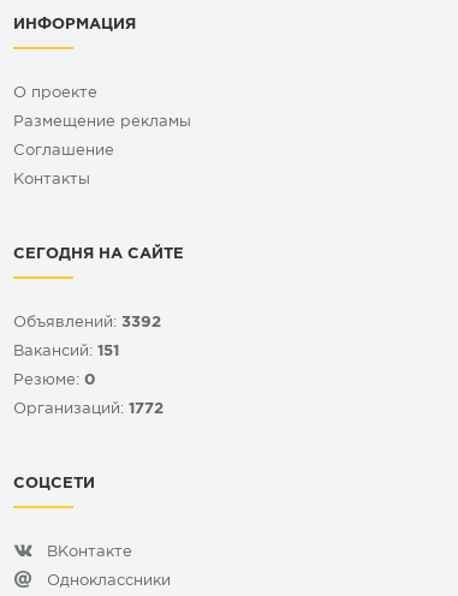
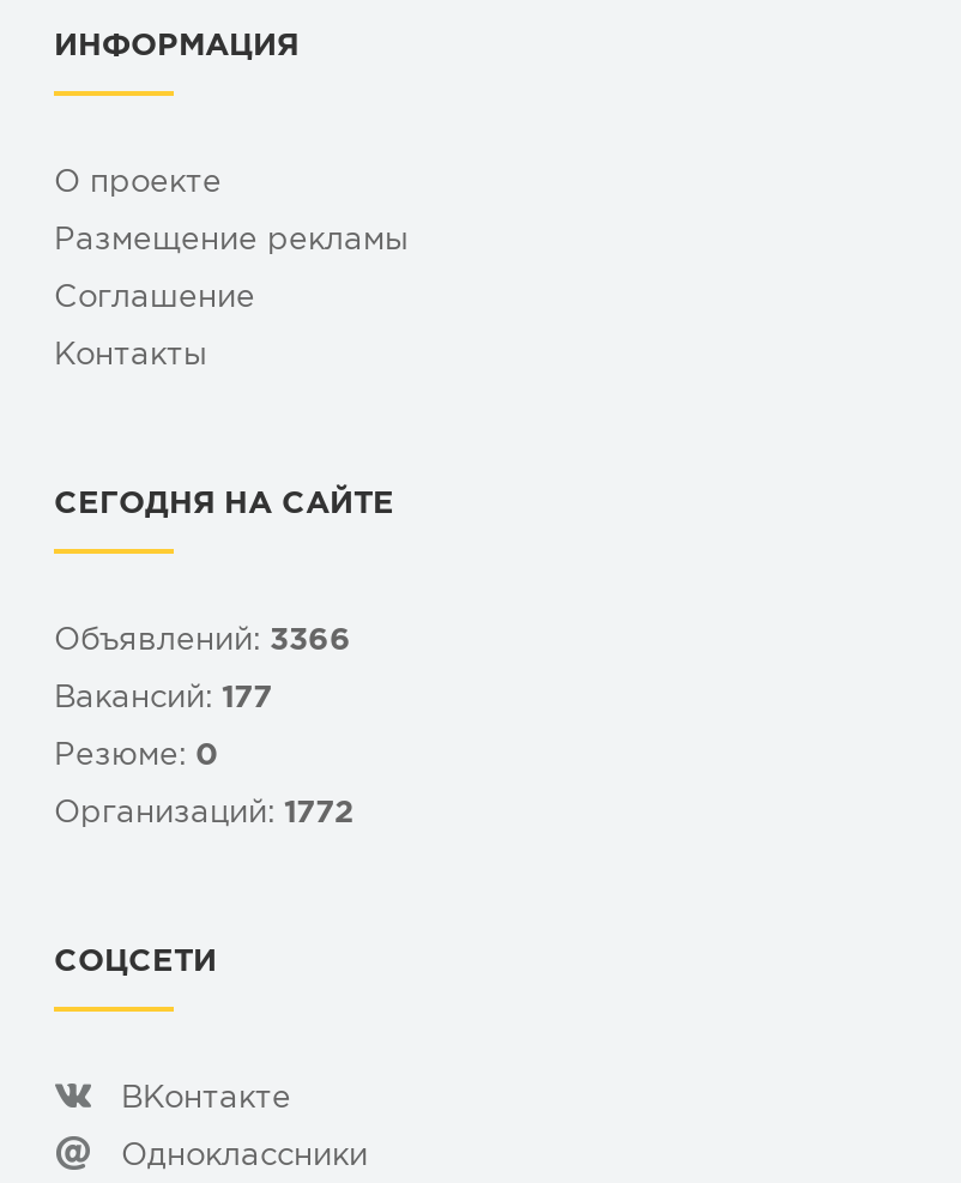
- Объявлений: 3392
+ Объявлений: 3366

- Вакансий: 151
+ Вакансий: 177
